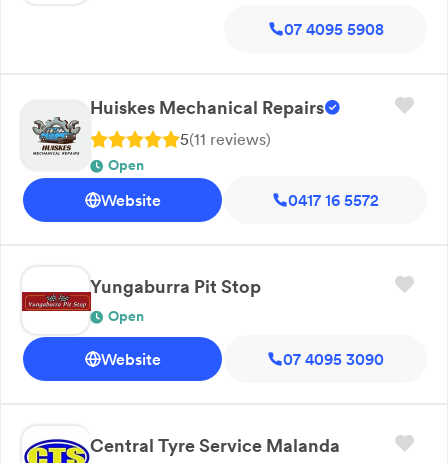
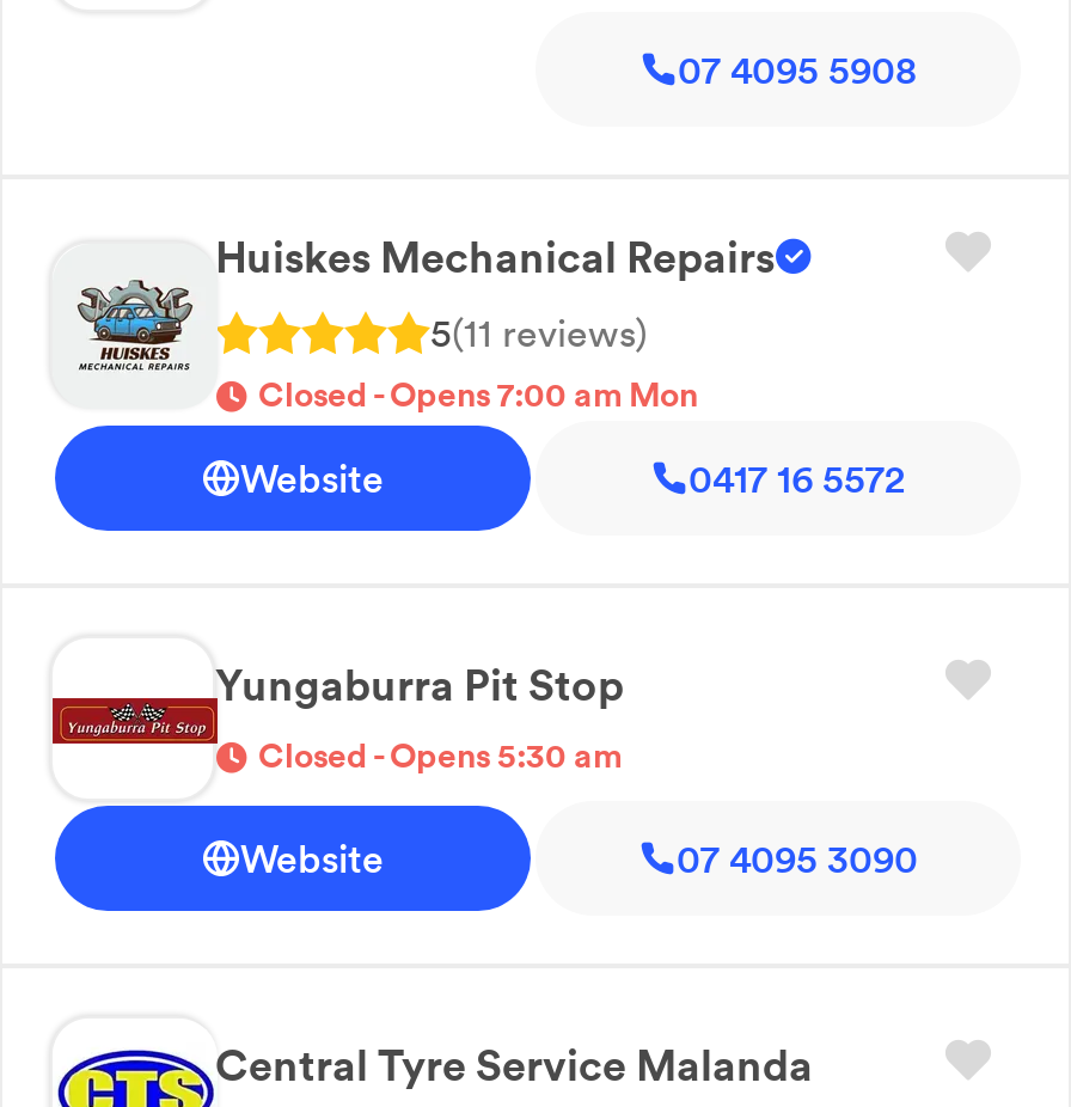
- Open
+ Closed - Opens 7:00 am Mon

- Open
+ Closed - Opens 5:30 am
